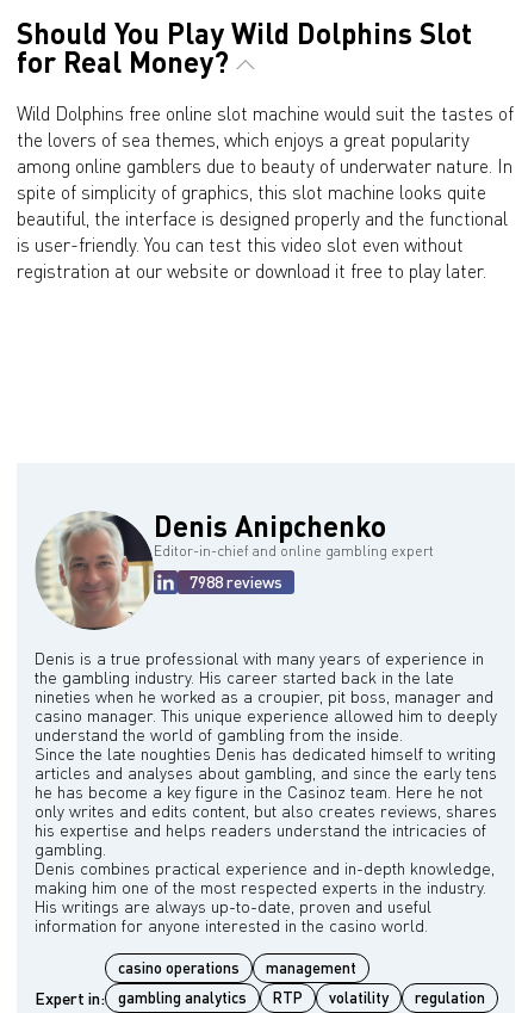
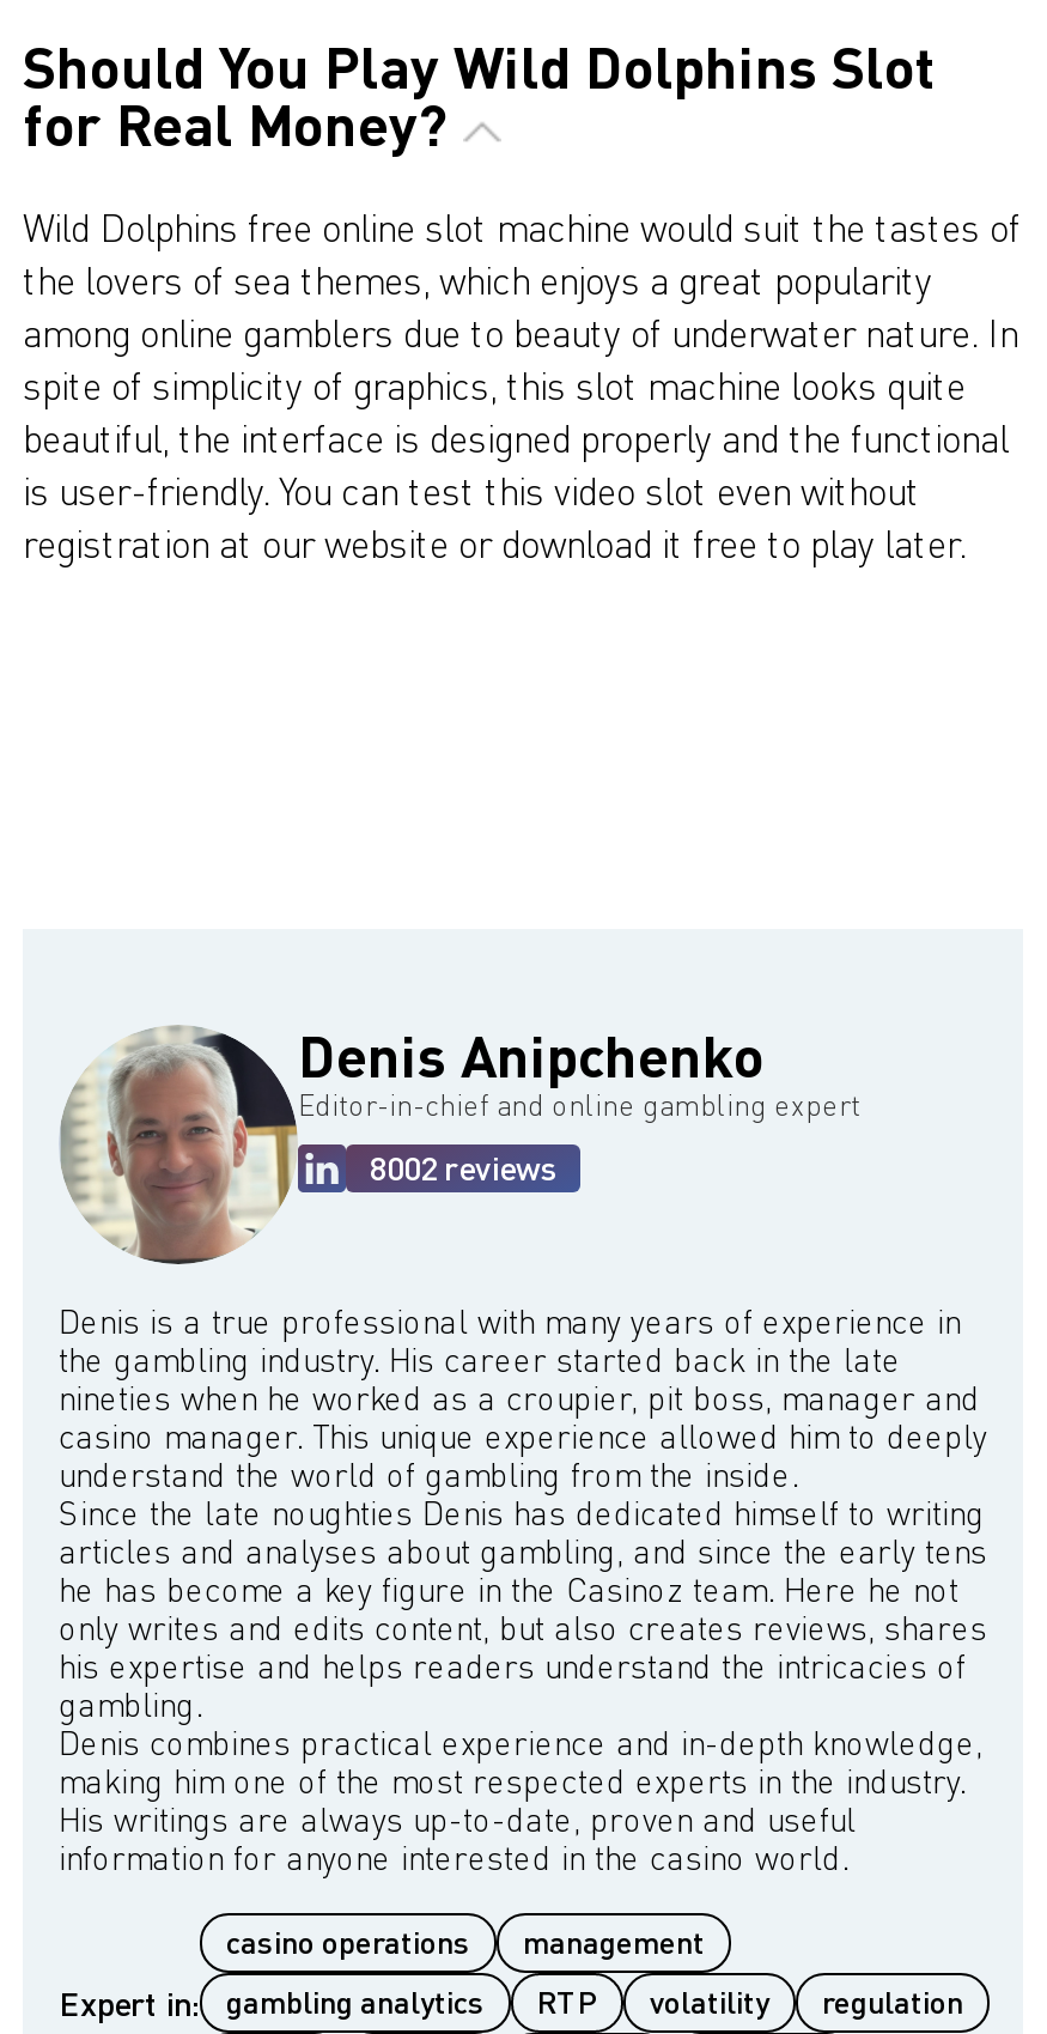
- 7988 reviews
+ 8002 reviews
